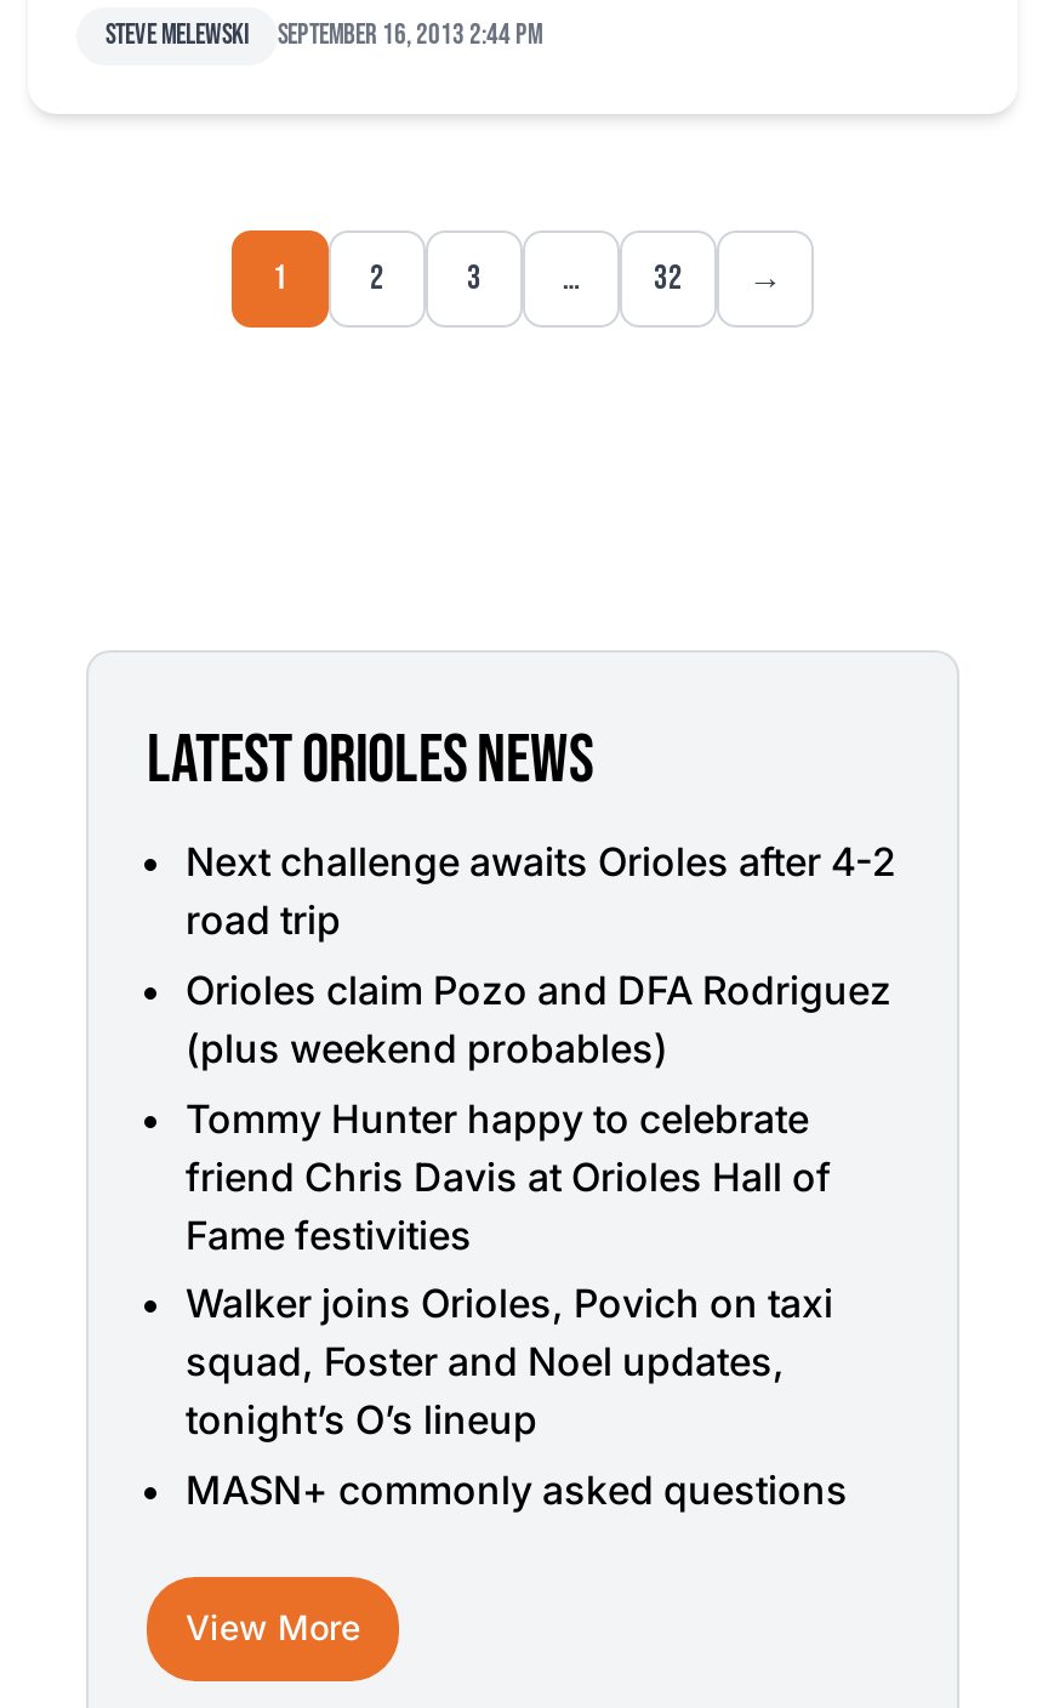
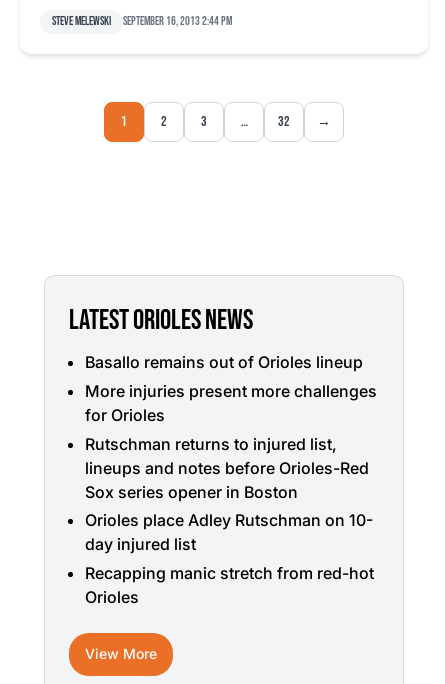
- Next challenge awaits Orioles after 4-2
- road trip
- Orioles claim Pozo and DFA Rodriguez
- (plus weekend probables)
- Tommy Hunter happy to celebrate
- friend Chris Davis at Orioles Hall of
- Fame festivities
- Walker joins Orioles, Povich on taxi
- squad, Foster and Noel updates,
- tonight’s O’s lineup
- MASN+ commonly asked questions
+ Basallo remains out of Orioles lineup
+ More injuries present more challenges
+ for Orioles
+ Rutschman returns to injured list,
+ lineups and notes before Orioles-Red
+ Sox series opener in Boston
+ Orioles place Adley Rutschman on 10-
+ day injured list
+ Recapping manic stretch from red-hot
+ Orioles
